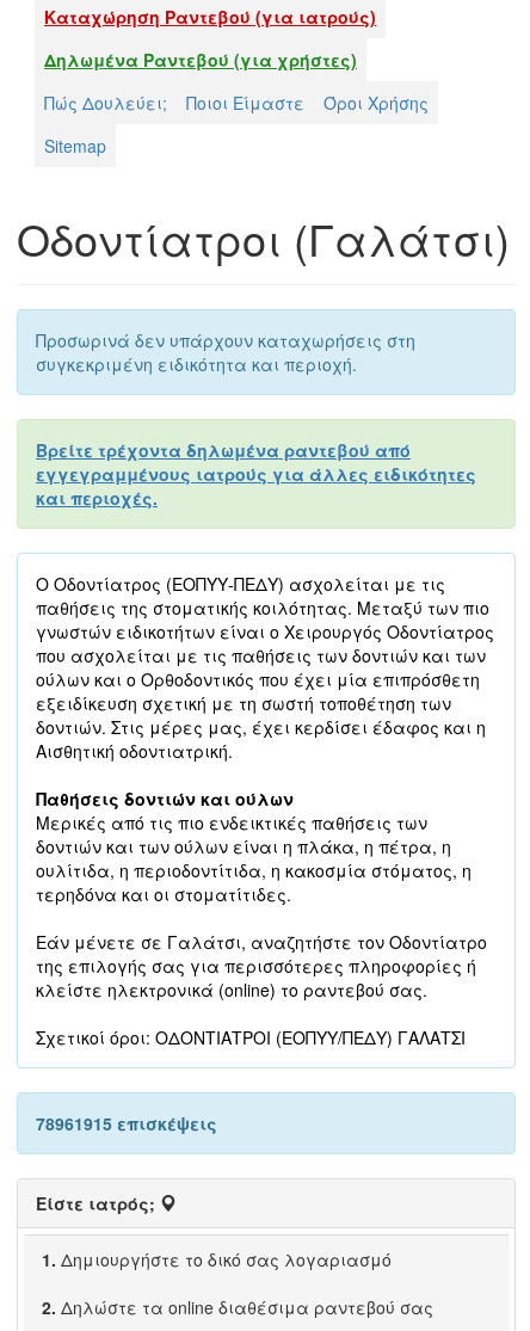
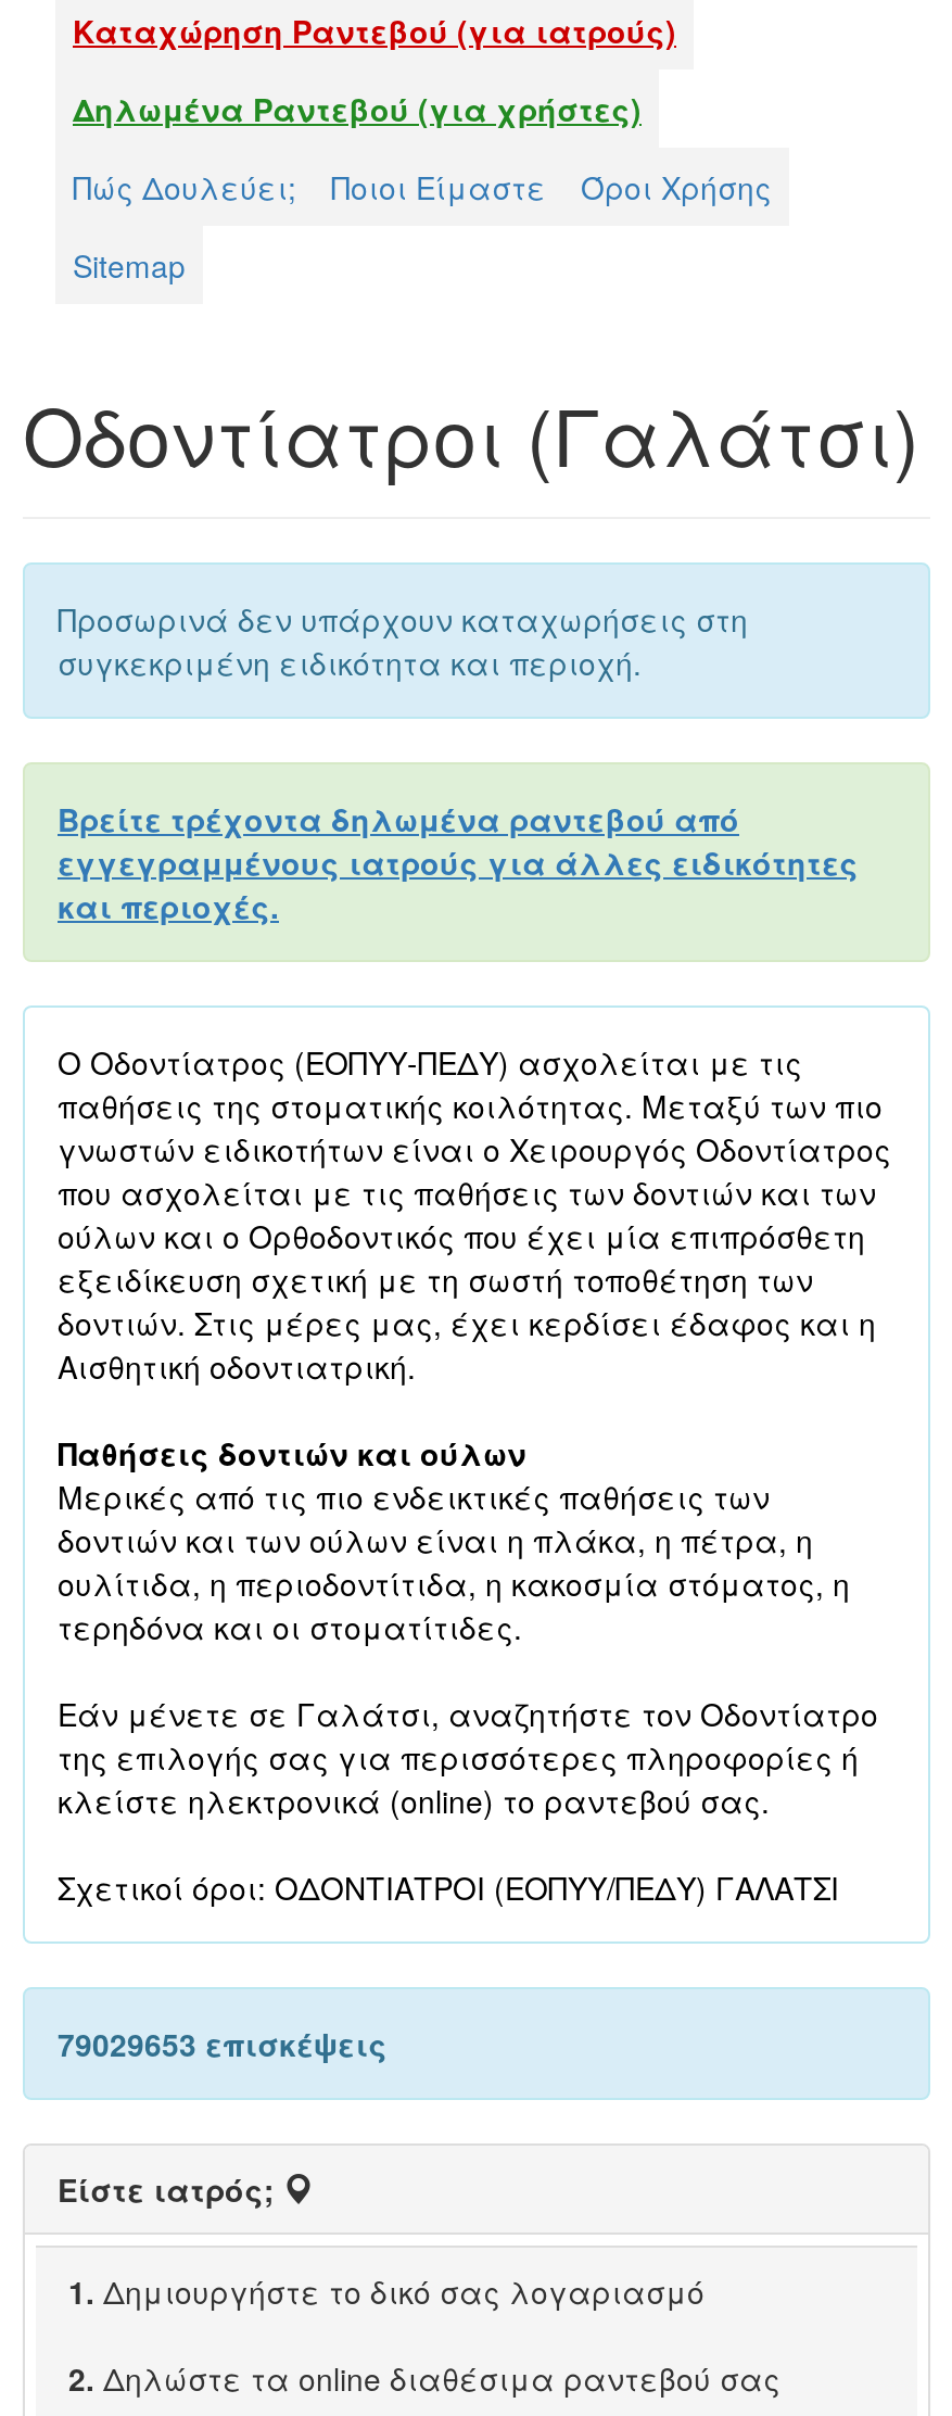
- 78961915 επισκέψεις
+ 79029653 επισκέψεις
